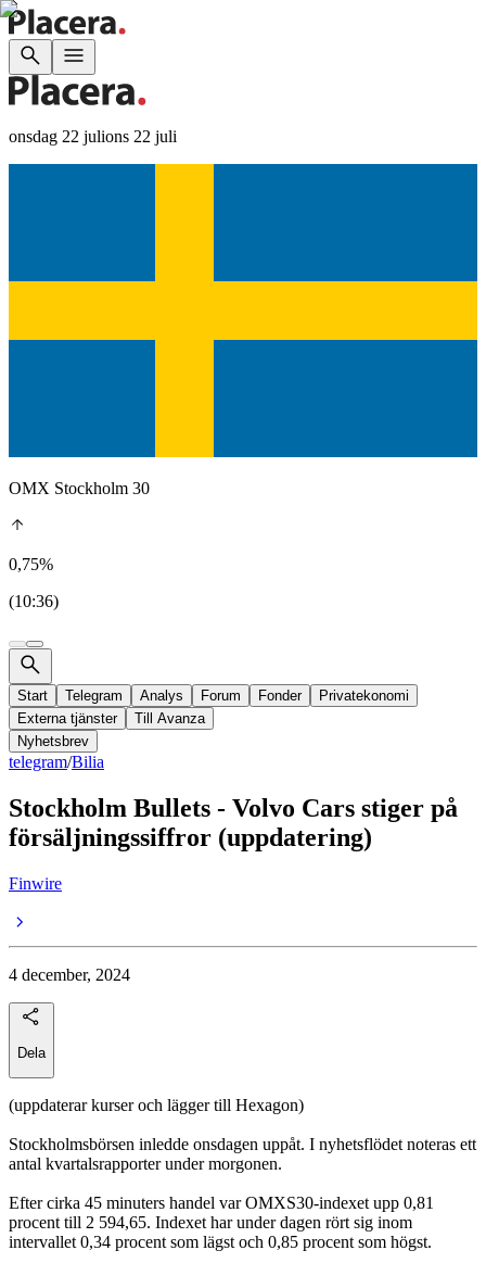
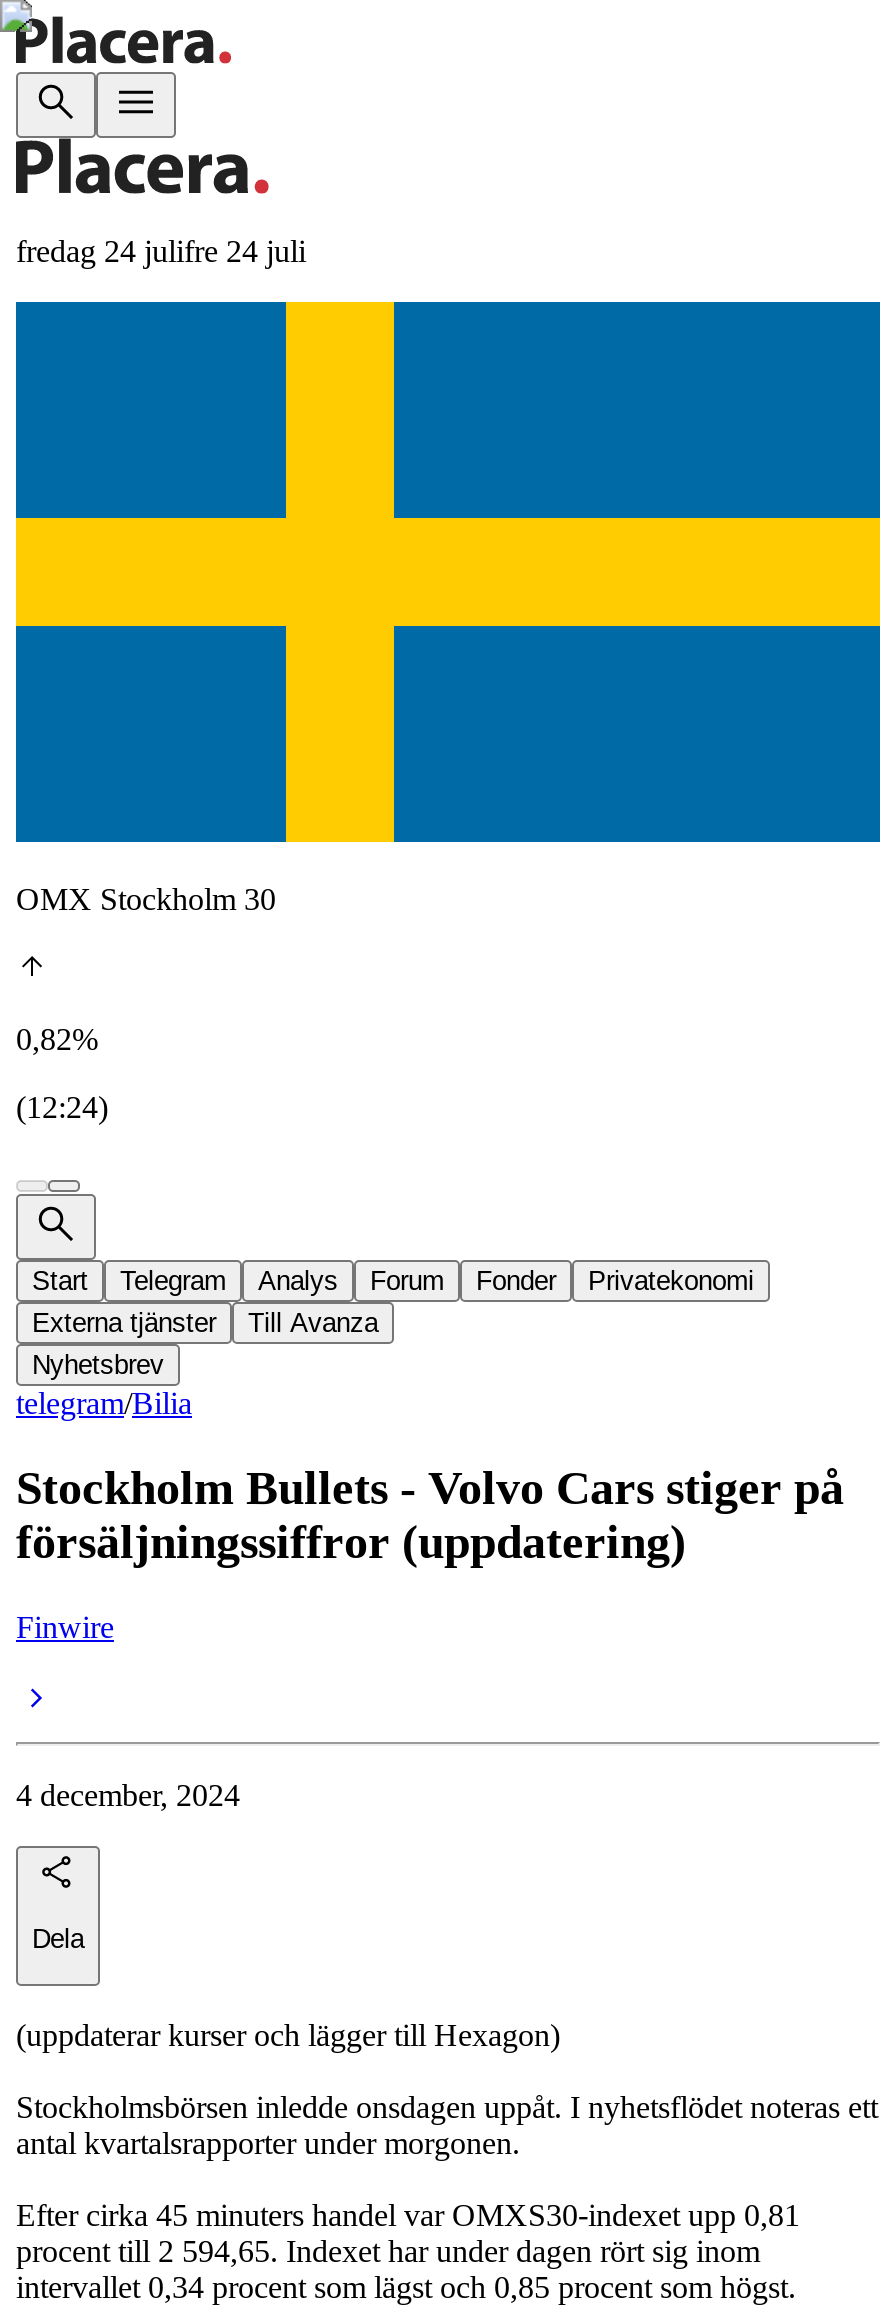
- onsdag 22 julions 22 juli
+ fredag 24 julifre 24 juli

- 0,75%
+ 0,82%

- (10:36)
+ (12:24)
